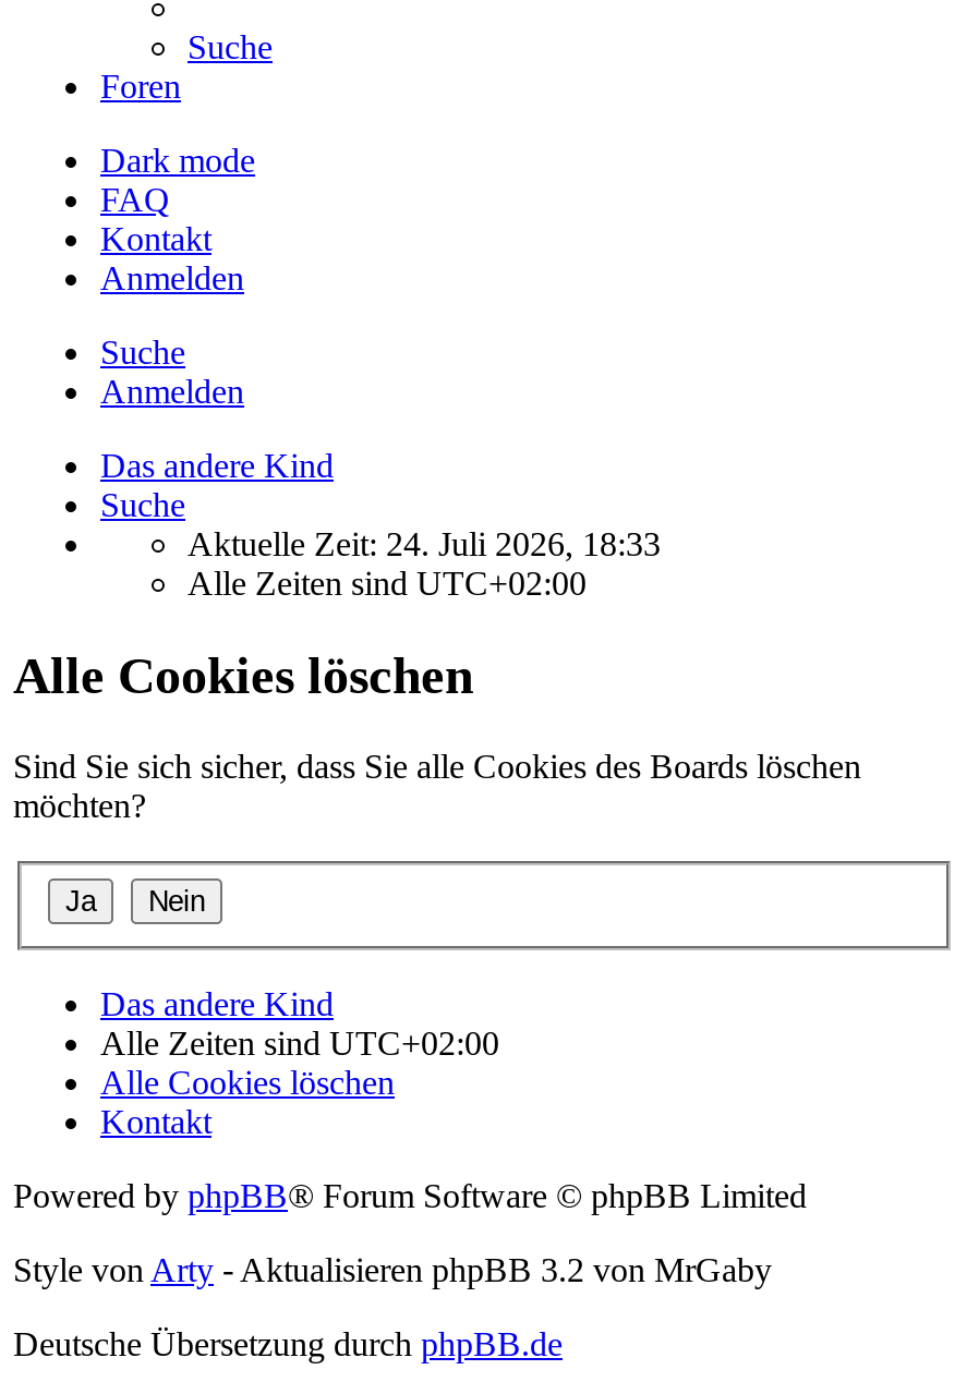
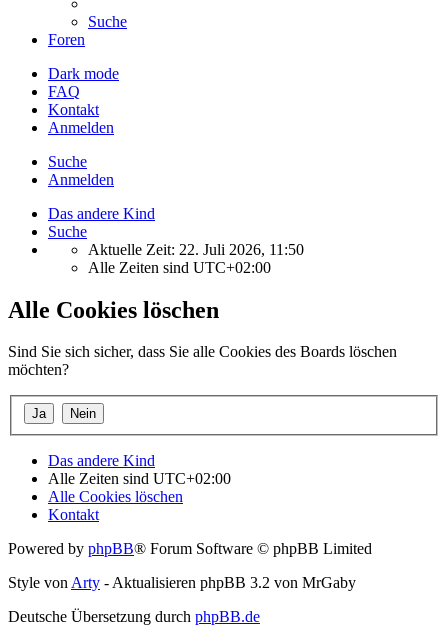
- Aktuelle Zeit: 24. Juli 2026, 18:33
+ Aktuelle Zeit: 22. Juli 2026, 11:50
